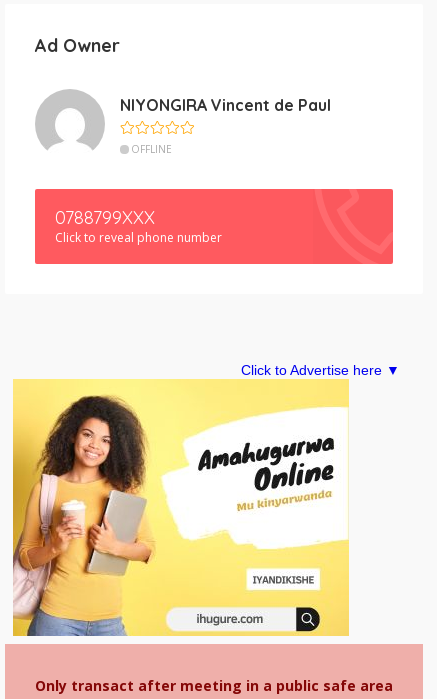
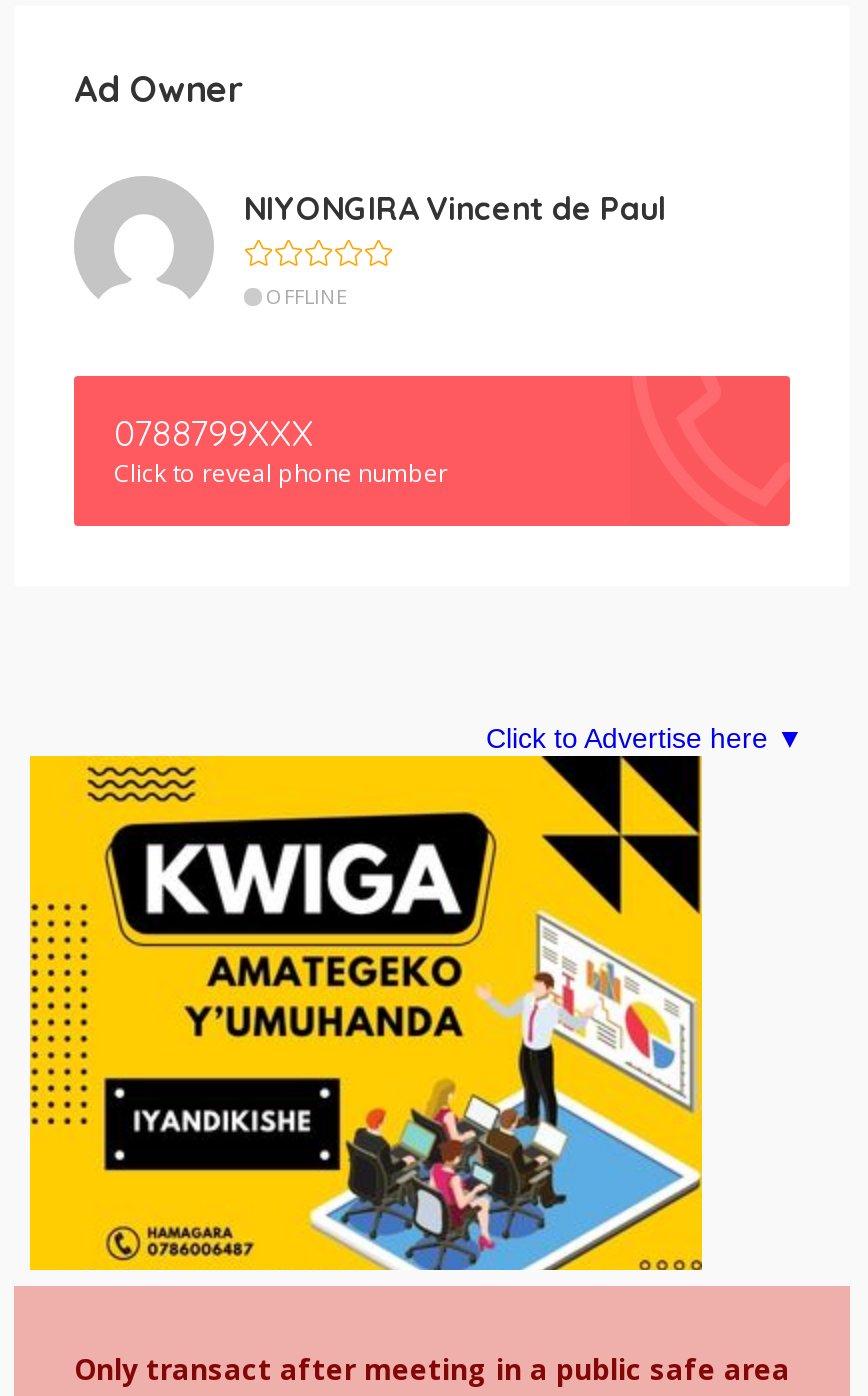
- [image]
+ [image]
